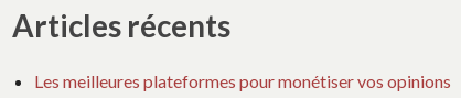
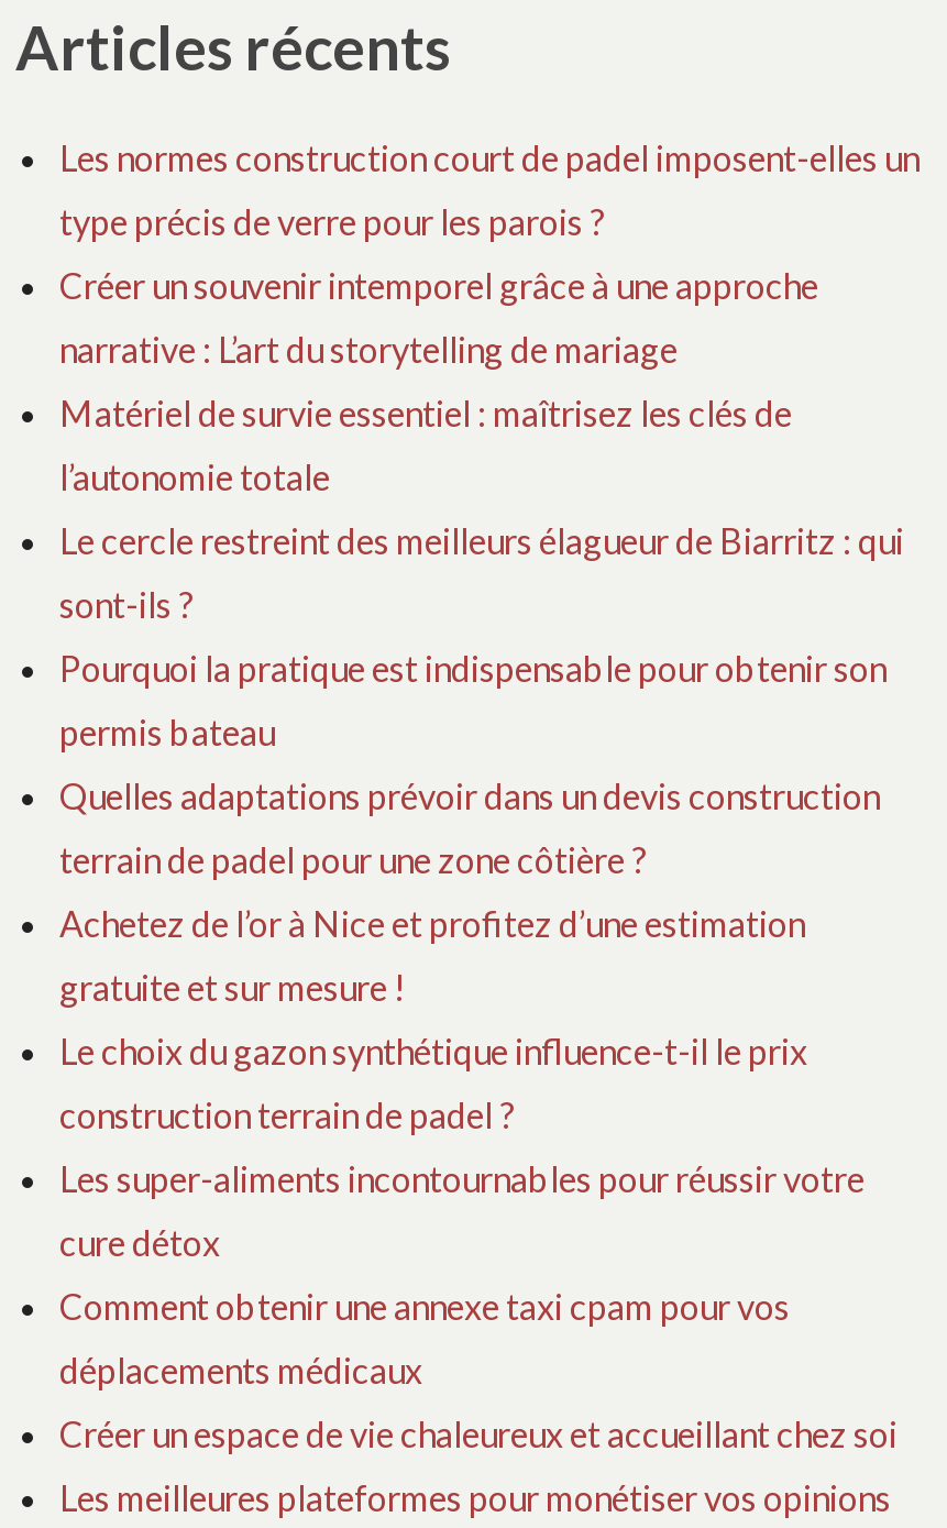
+ Les normes construction court de padel imposent-elles un
+ type précis de verre pour les parois ?
+ Créer un souvenir intemporel grâce à une approche
+ narrative : L’art du storytelling de mariage
+ Matériel de survie essentiel : maîtrisez les clés de
+ l’autonomie totale
+ Le cercle restreint des meilleurs élagueur de Biarritz : qui
+ sont-ils ?
+ Pourquoi la pratique est indispensable pour obtenir son
+ permis bateau
+ Quelles adaptations prévoir dans un devis construction
+ terrain de padel pour une zone côtière ?
+ Achetez de l’or à Nice et profitez d’une estimation
+ gratuite et sur mesure !
+ Le choix du gazon synthétique influence-t-il le prix
+ construction terrain de padel ?
+ Les super-aliments incontournables pour réussir votre
+ cure détox
+ Comment obtenir une annexe taxi cpam pour vos
+ déplacements médicaux
+ Créer un espace de vie chaleureux et accueillant chez soi
